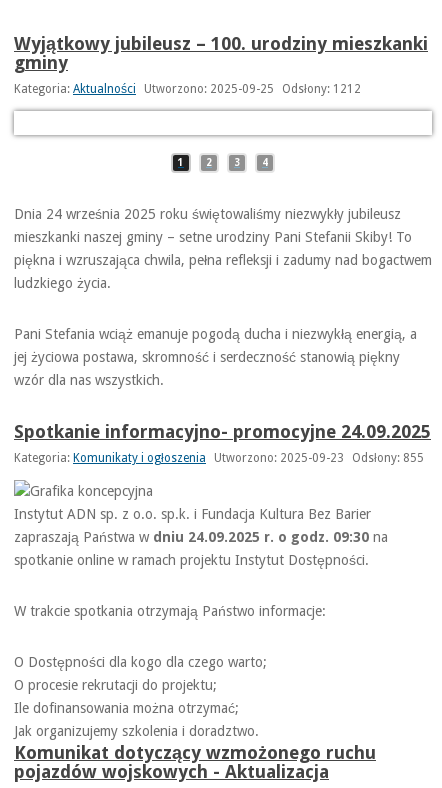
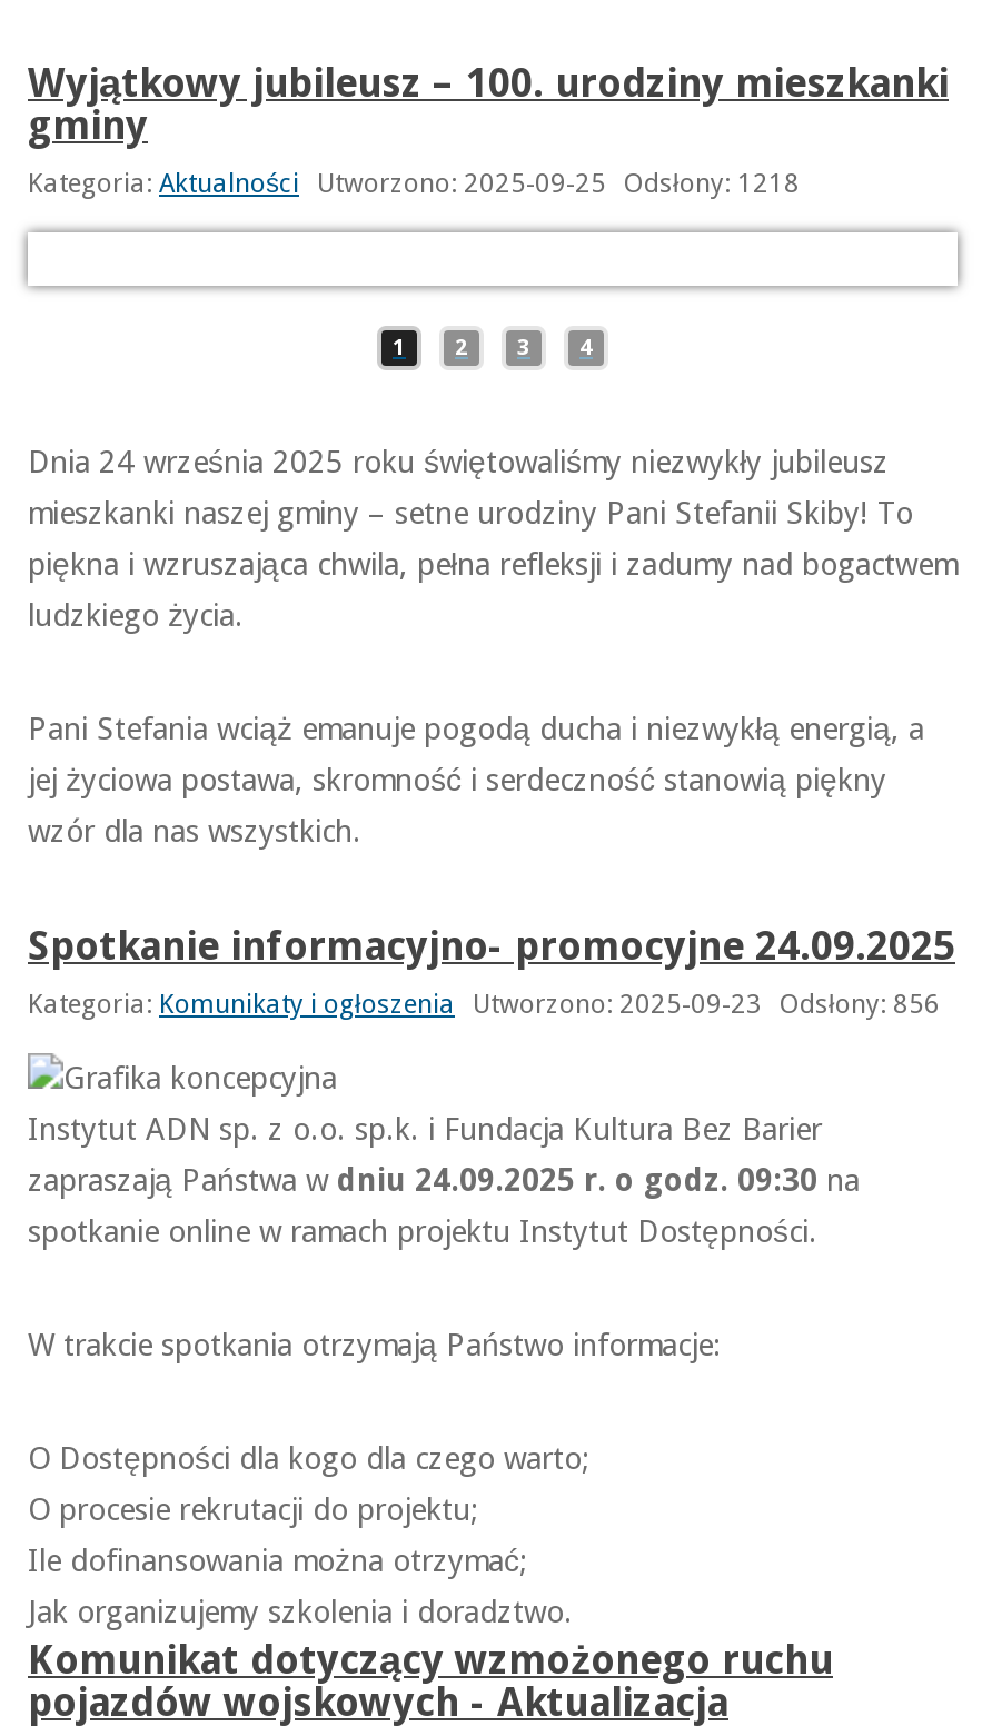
- Kategoria: Aktualności Utworzono: 2025-09-25 Odsłony: 1212
+ Kategoria: Aktualności Utworzono: 2025-09-25 Odsłony: 1218

- Kategoria: Komunikaty i ogłoszenia Utworzono: 2025-09-23 Odsłony: 855
+ Kategoria: Komunikaty i ogłoszenia Utworzono: 2025-09-23 Odsłony: 856
